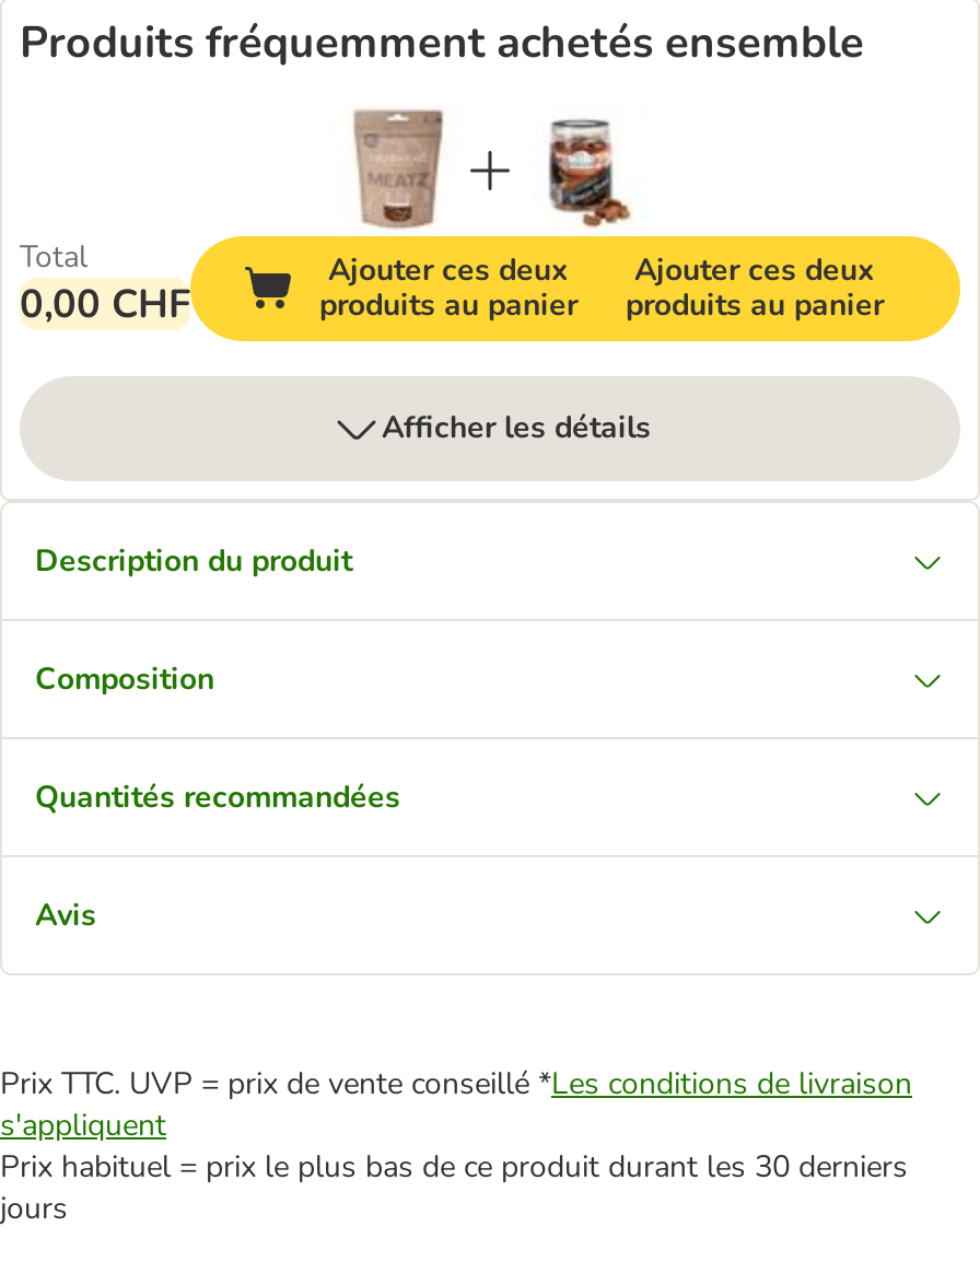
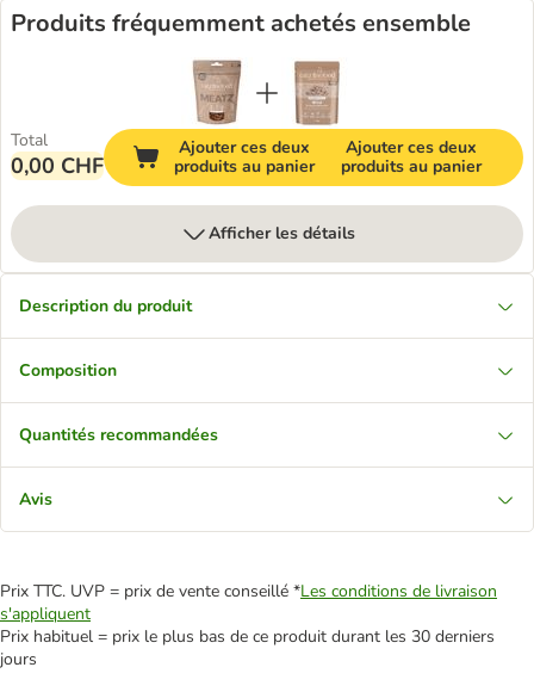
- [image]
+ [image]
